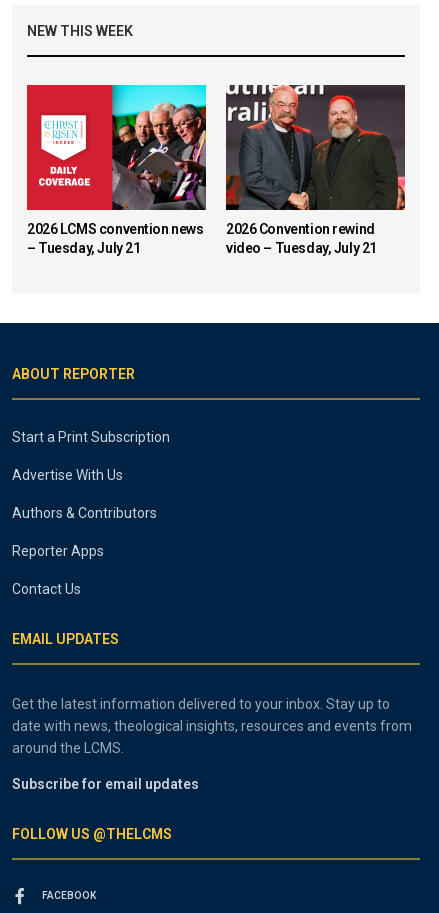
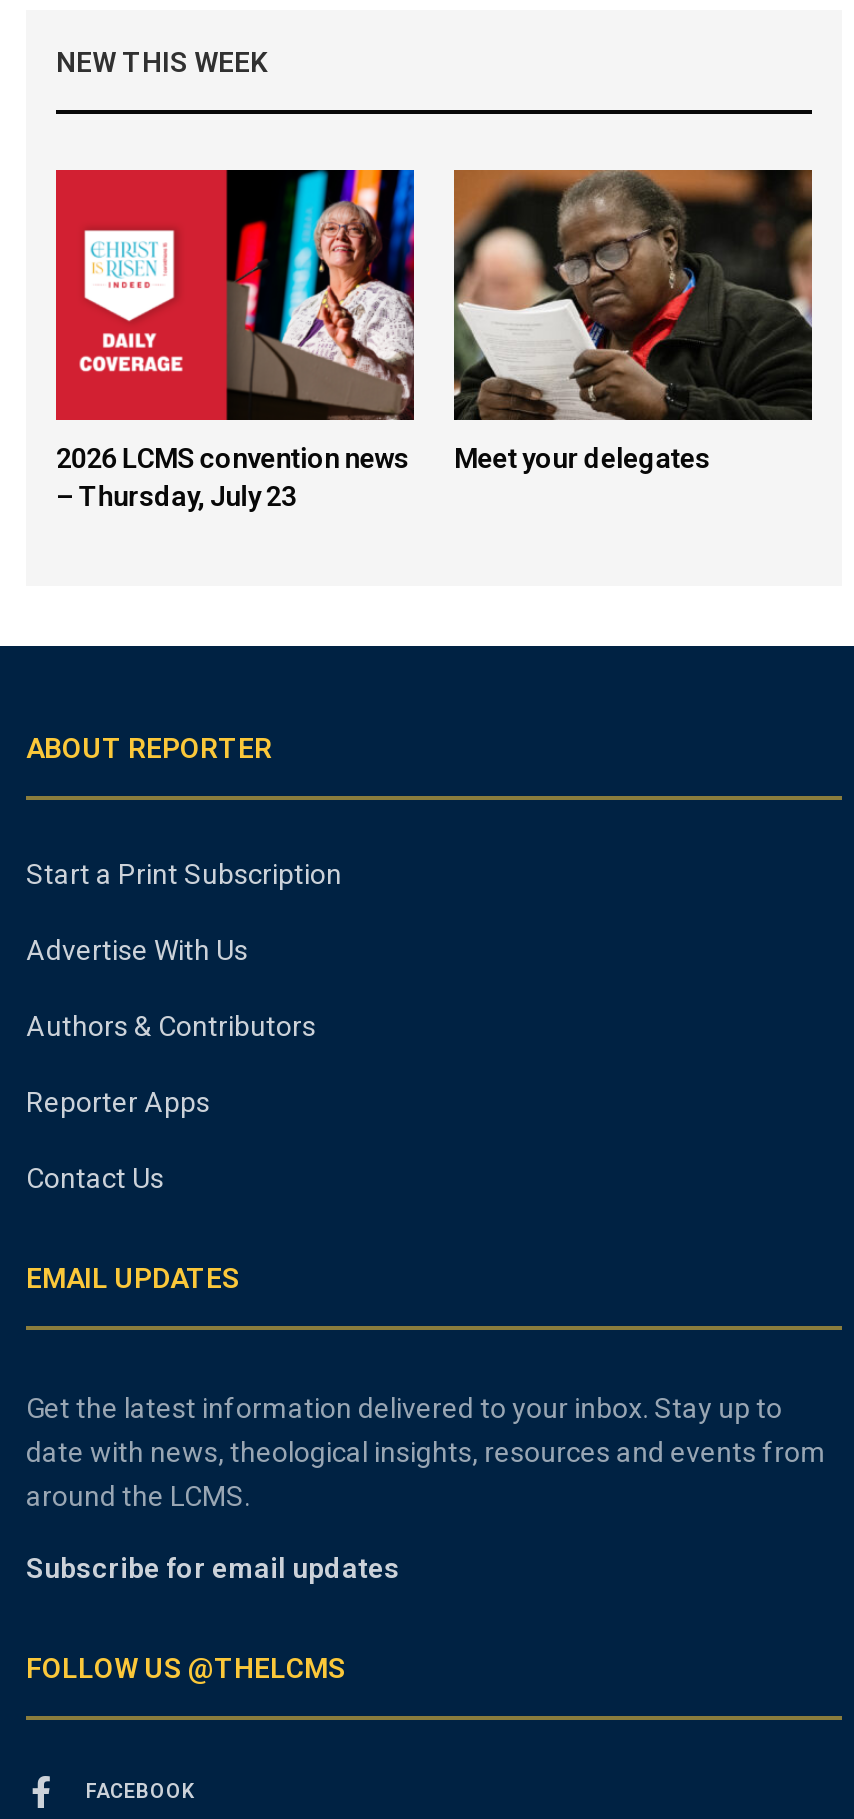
- [image]
- – Tuesday, July 21
+ [image]
+ – Thursday, July 23

- [image]
- 2026 Convention rewind
- video – Tuesday, July 21
+ [image]
+ Meet your delegates
